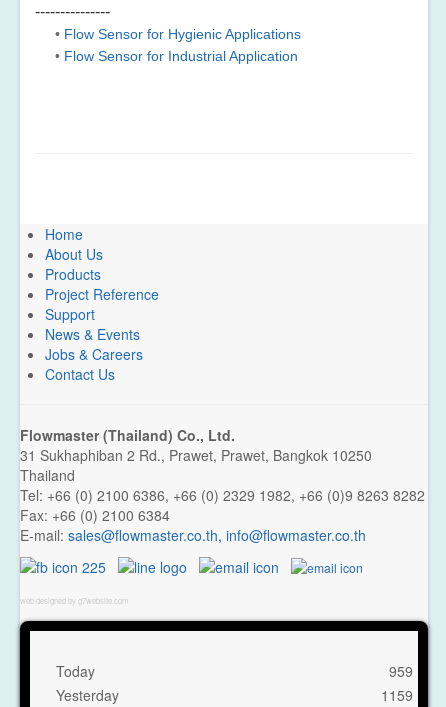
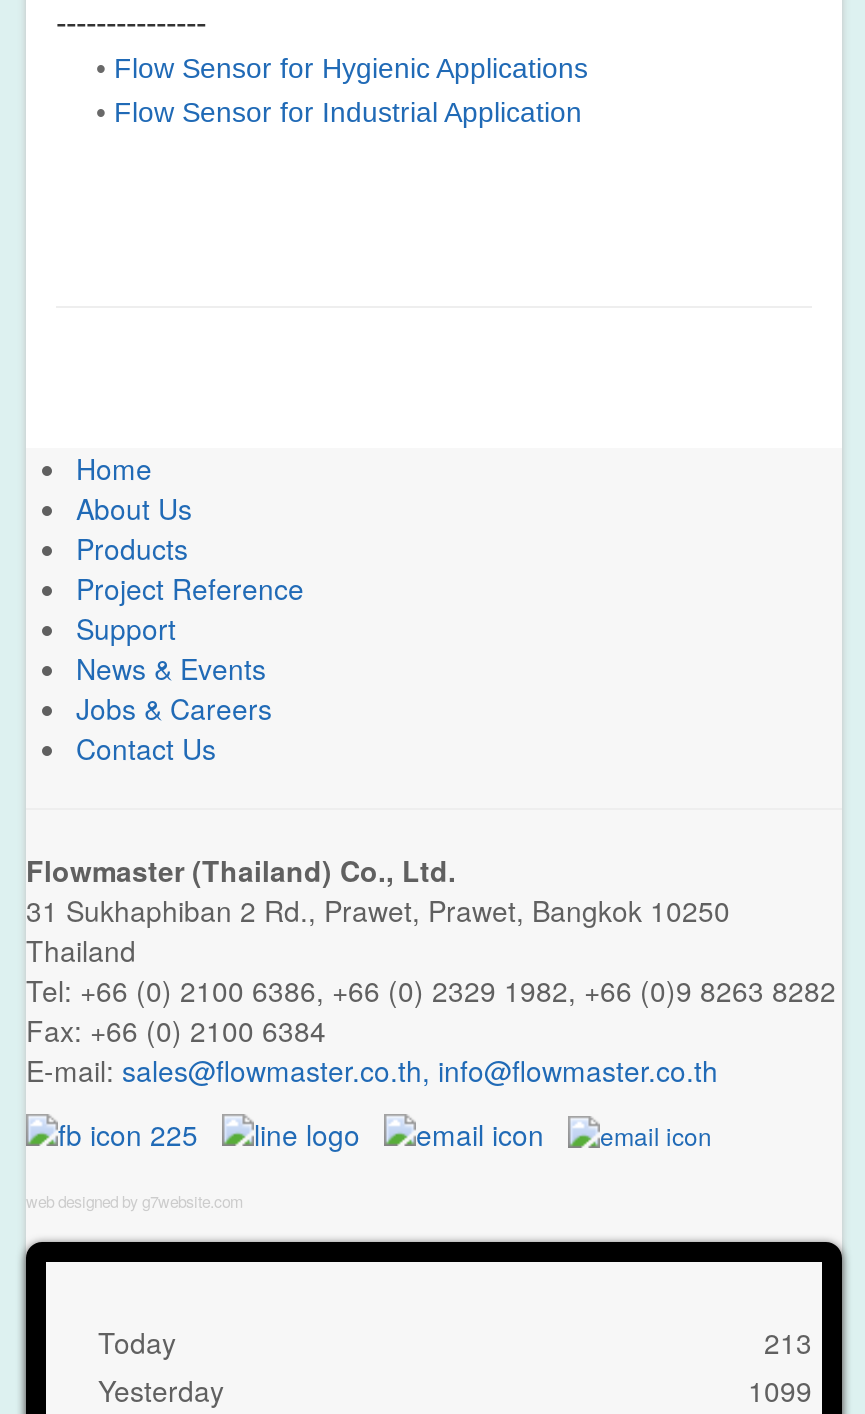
- 959
+ 213

- 1159
+ 1099
